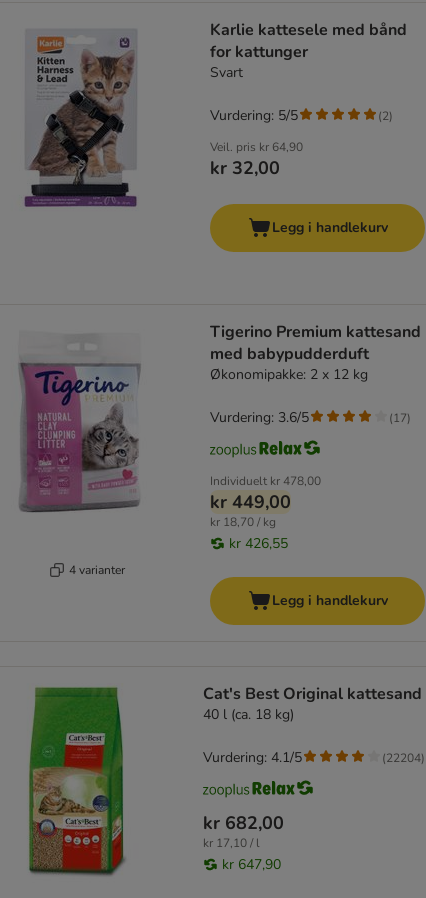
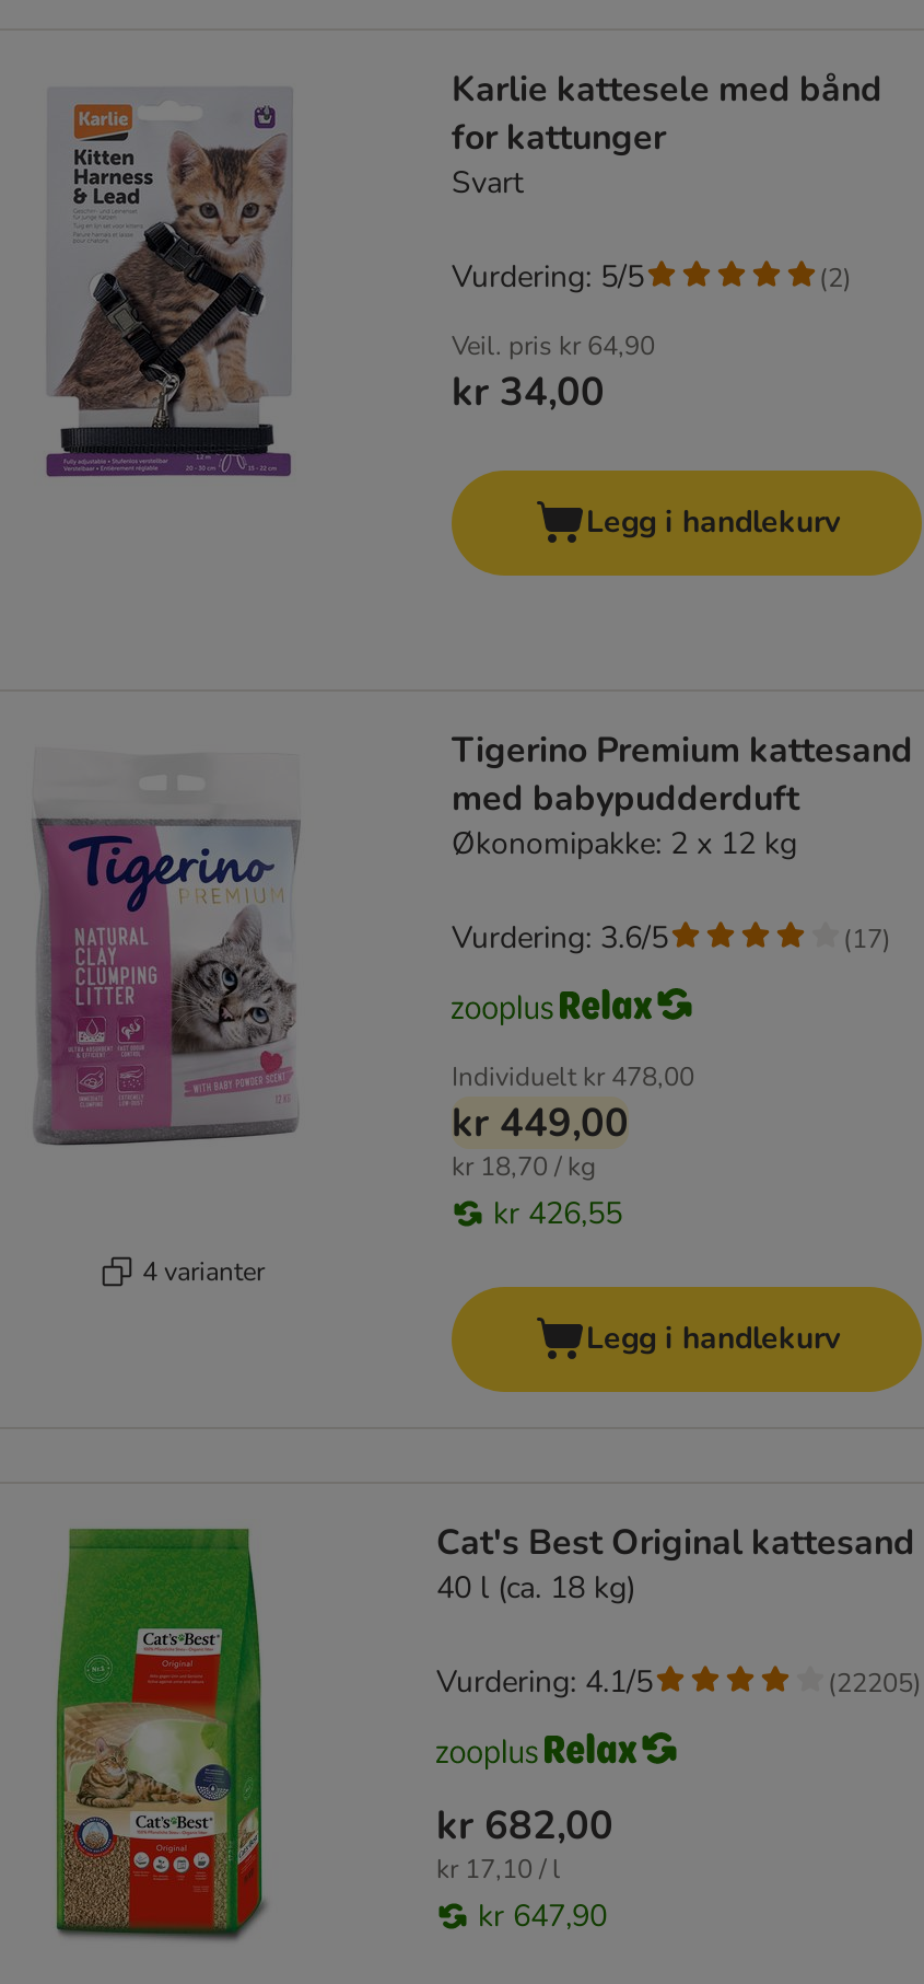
- kr 32,00
+ kr 34,00

- (22204)
+ (22205)
